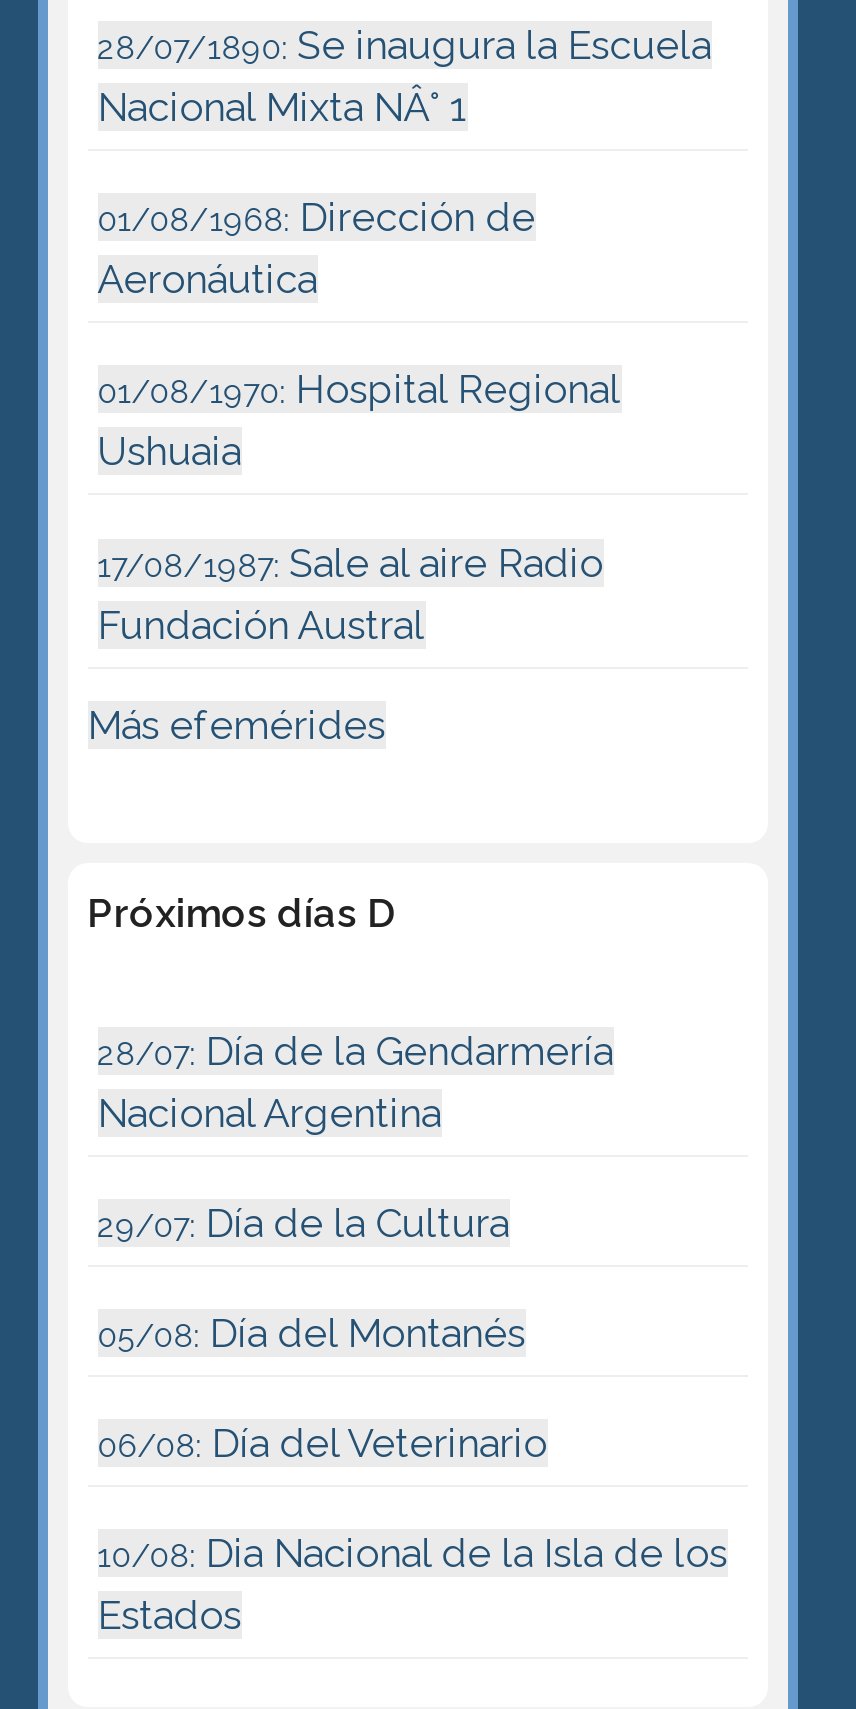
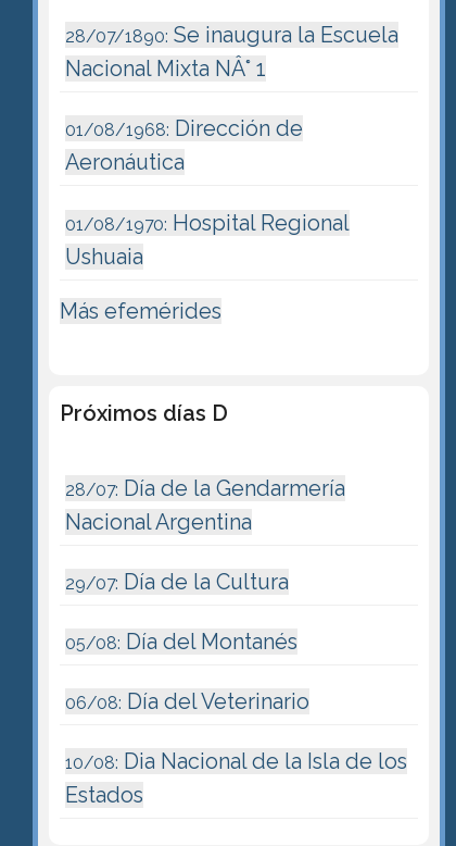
- 17/08/1987: Sale al aire Radio
- Fundación Austral
